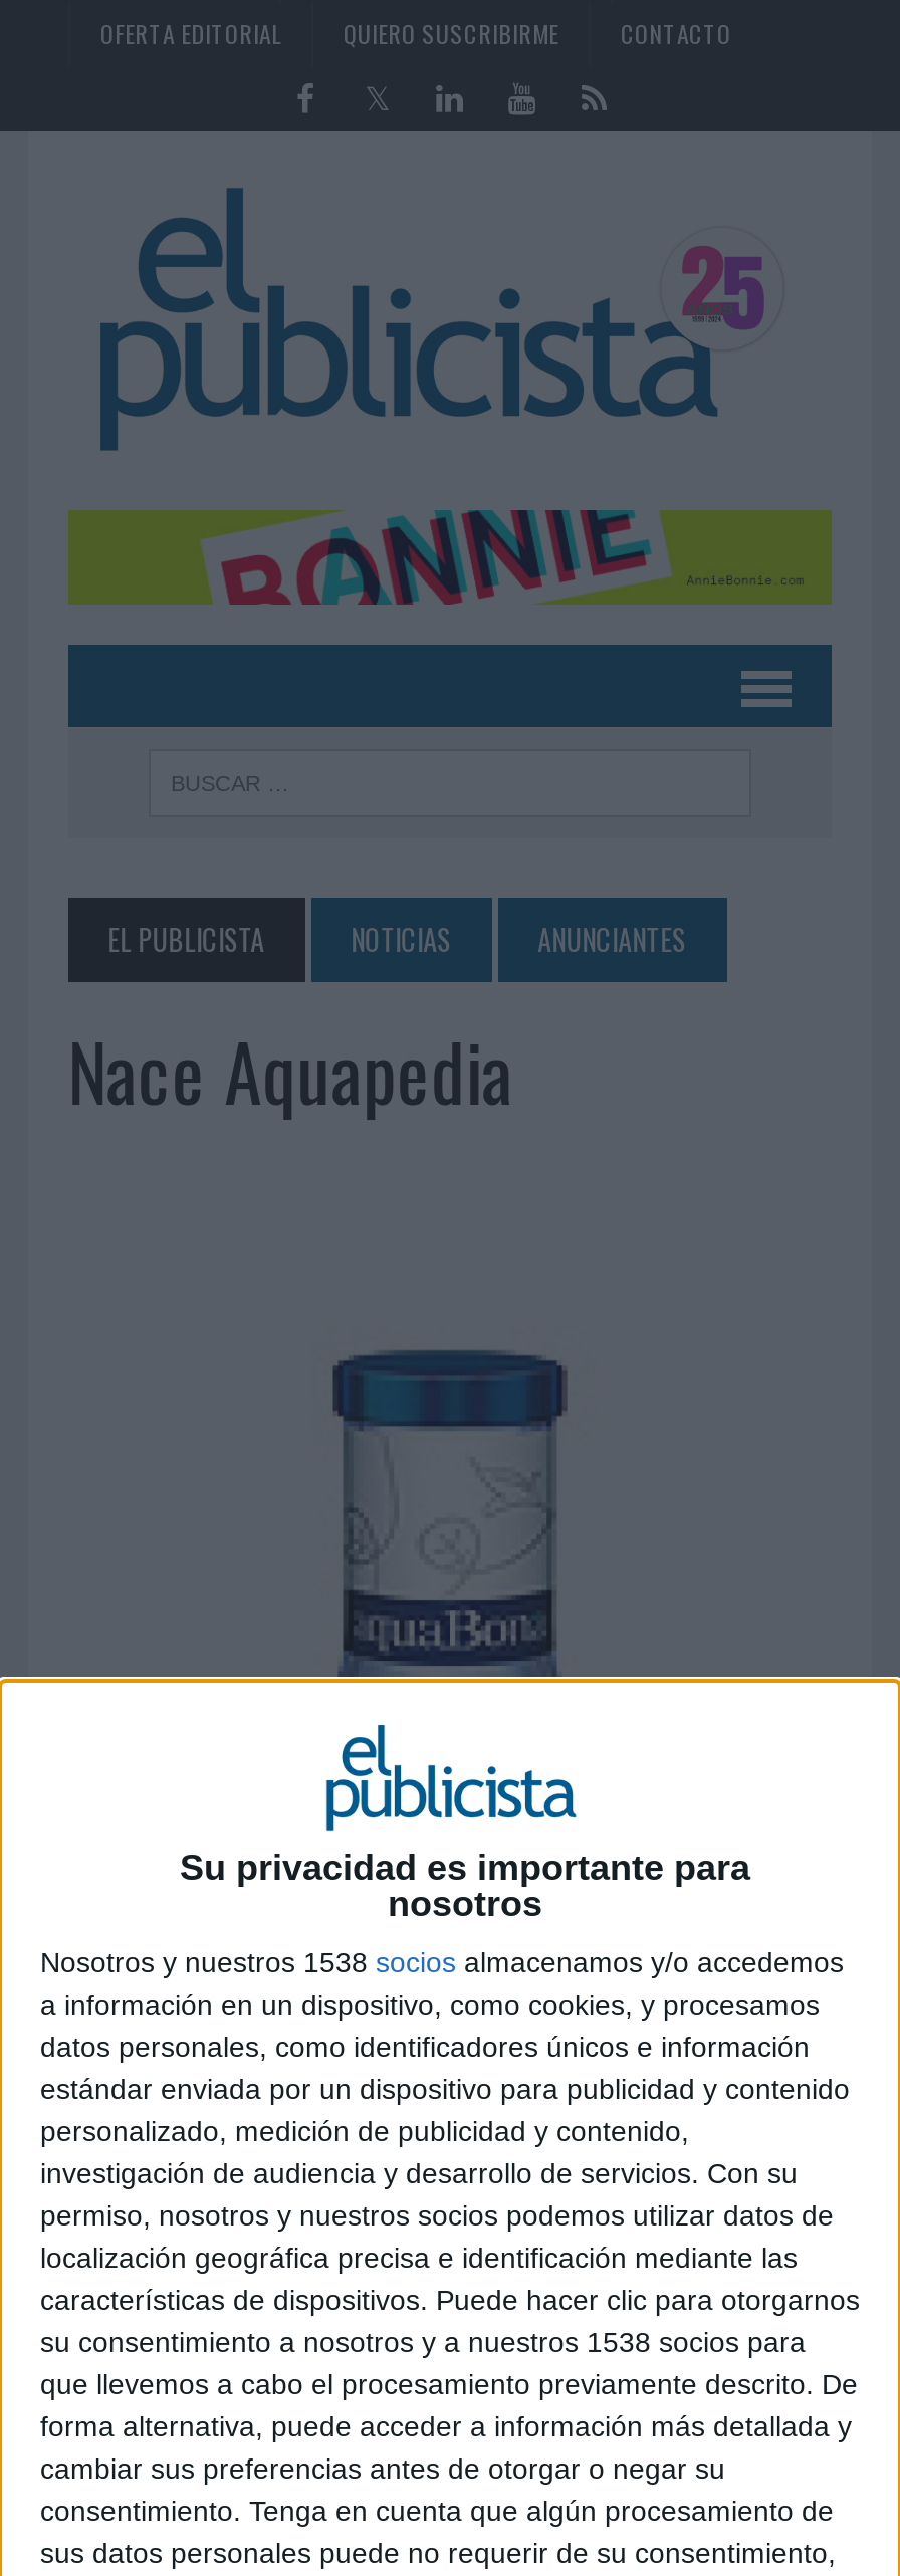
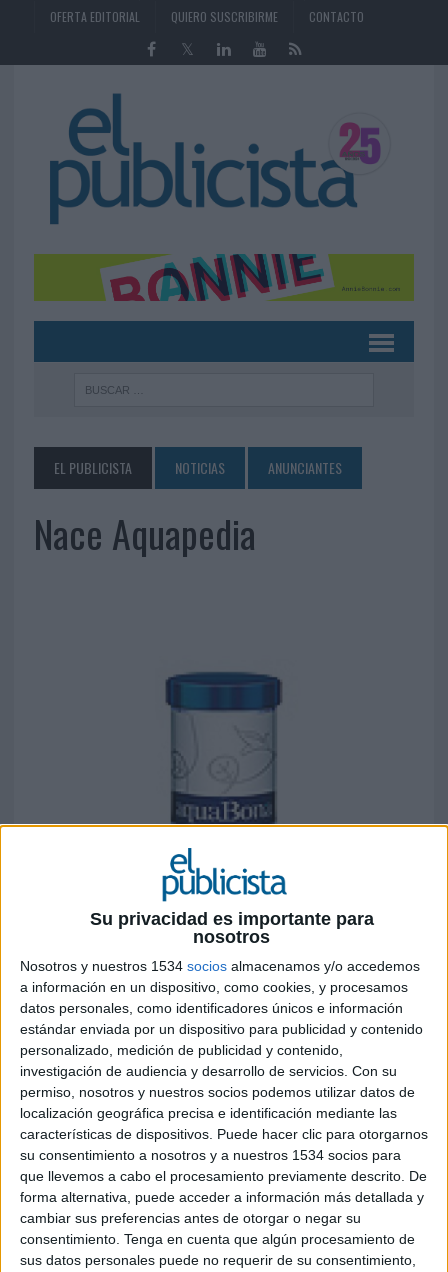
- Nosotros y nuestros 1538 socios almacenamos y/o accedemos
+ Nosotros y nuestros 1534 socios almacenamos y/o accedemos

- su consentimiento a nosotros y a nuestros 1538 socios para
+ su consentimiento a nosotros y a nuestros 1534 socios para
